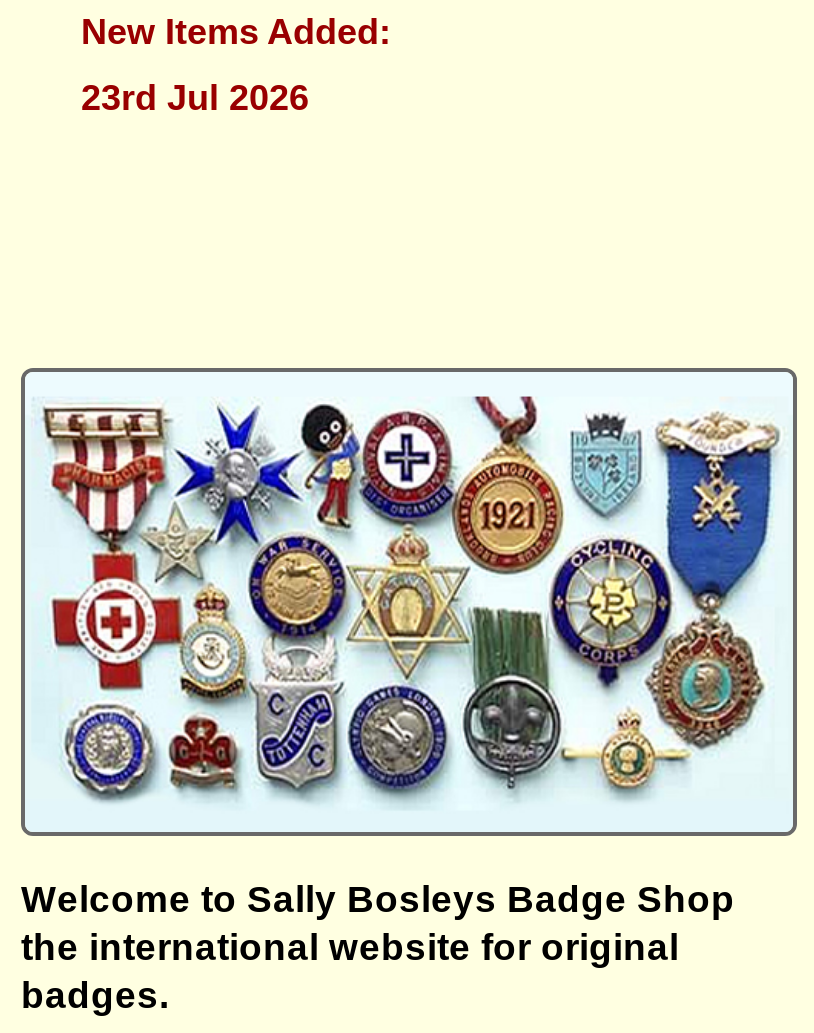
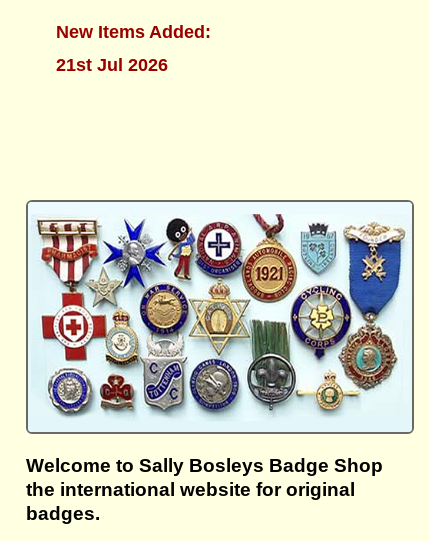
- 23rd Jul 2026
+ 21st Jul 2026
